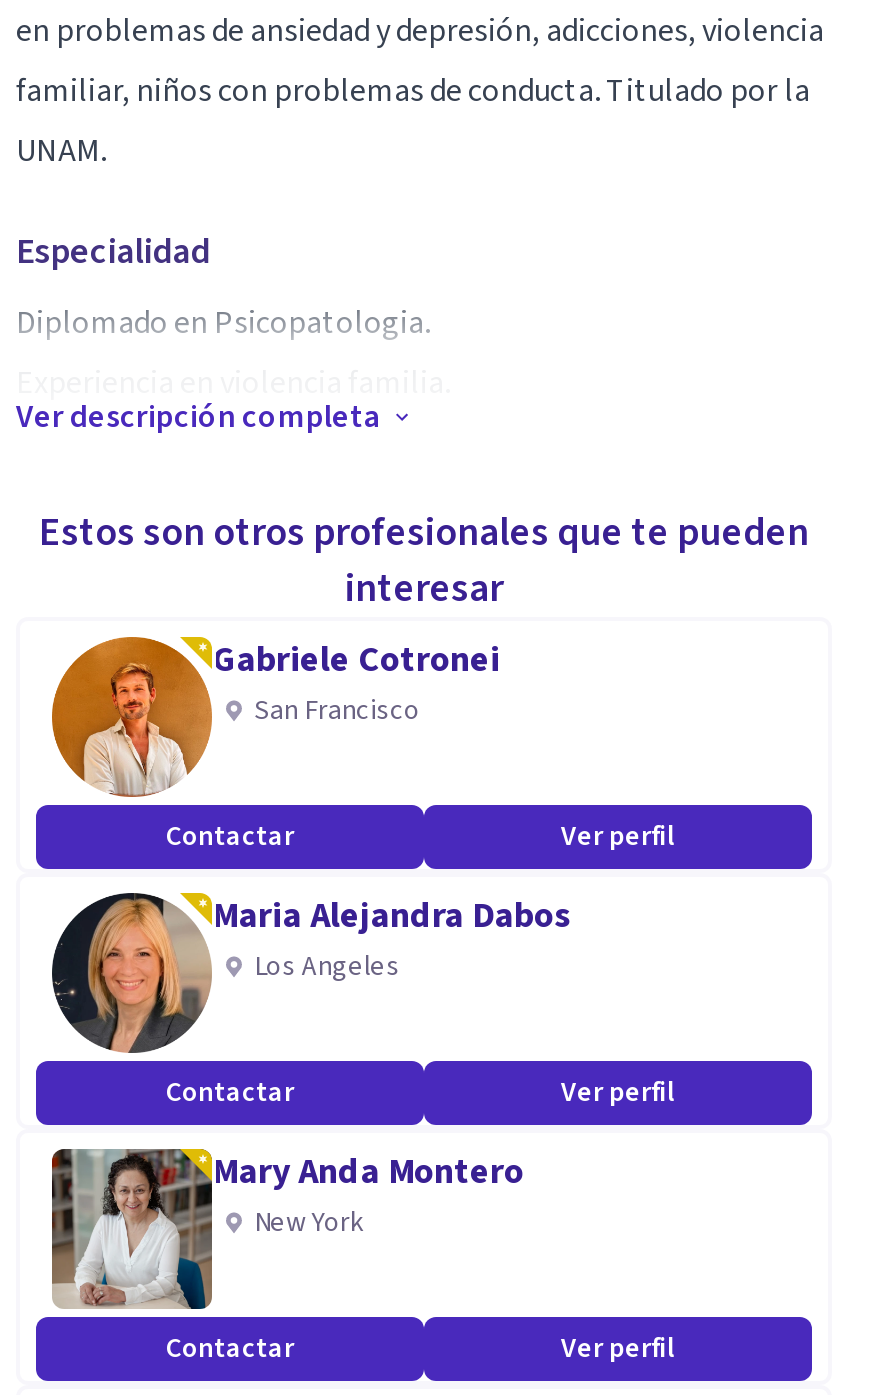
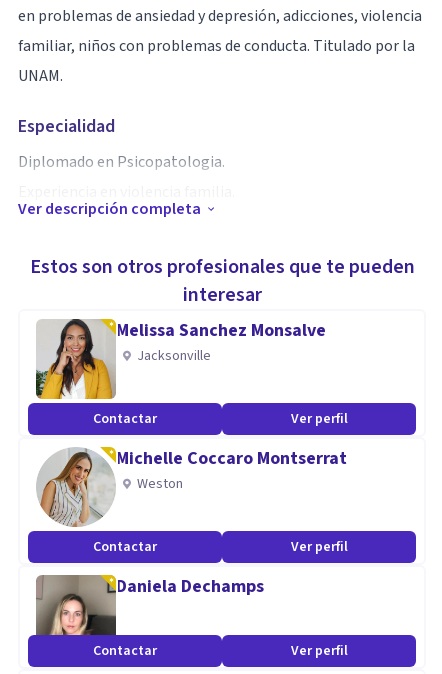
- [image]
- Gabriele Cotronei
- San Francisco
+ [image]
+ Melissa Sanchez Monsalve
+ Jacksonville

- [image]
- Maria Alejandra Dabos
- Los Angeles
+ [image]
+ Michelle Coccaro Montserrat
+ Weston

- [image]
- Mary Anda Montero
- New York
+ [image]
+ Daniela Dechamps
